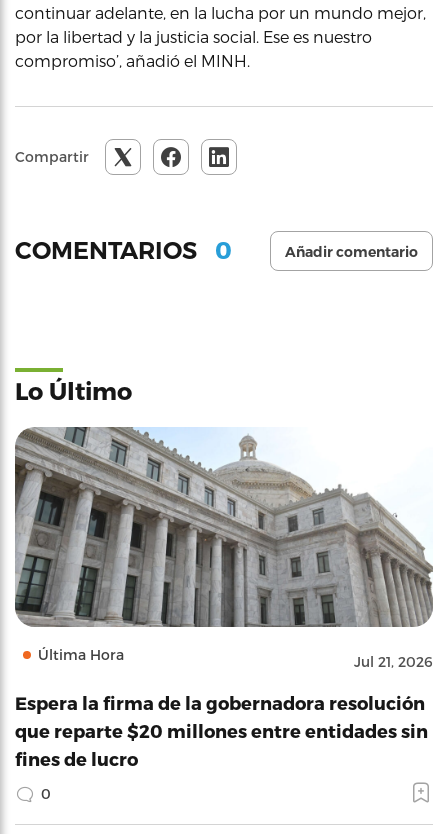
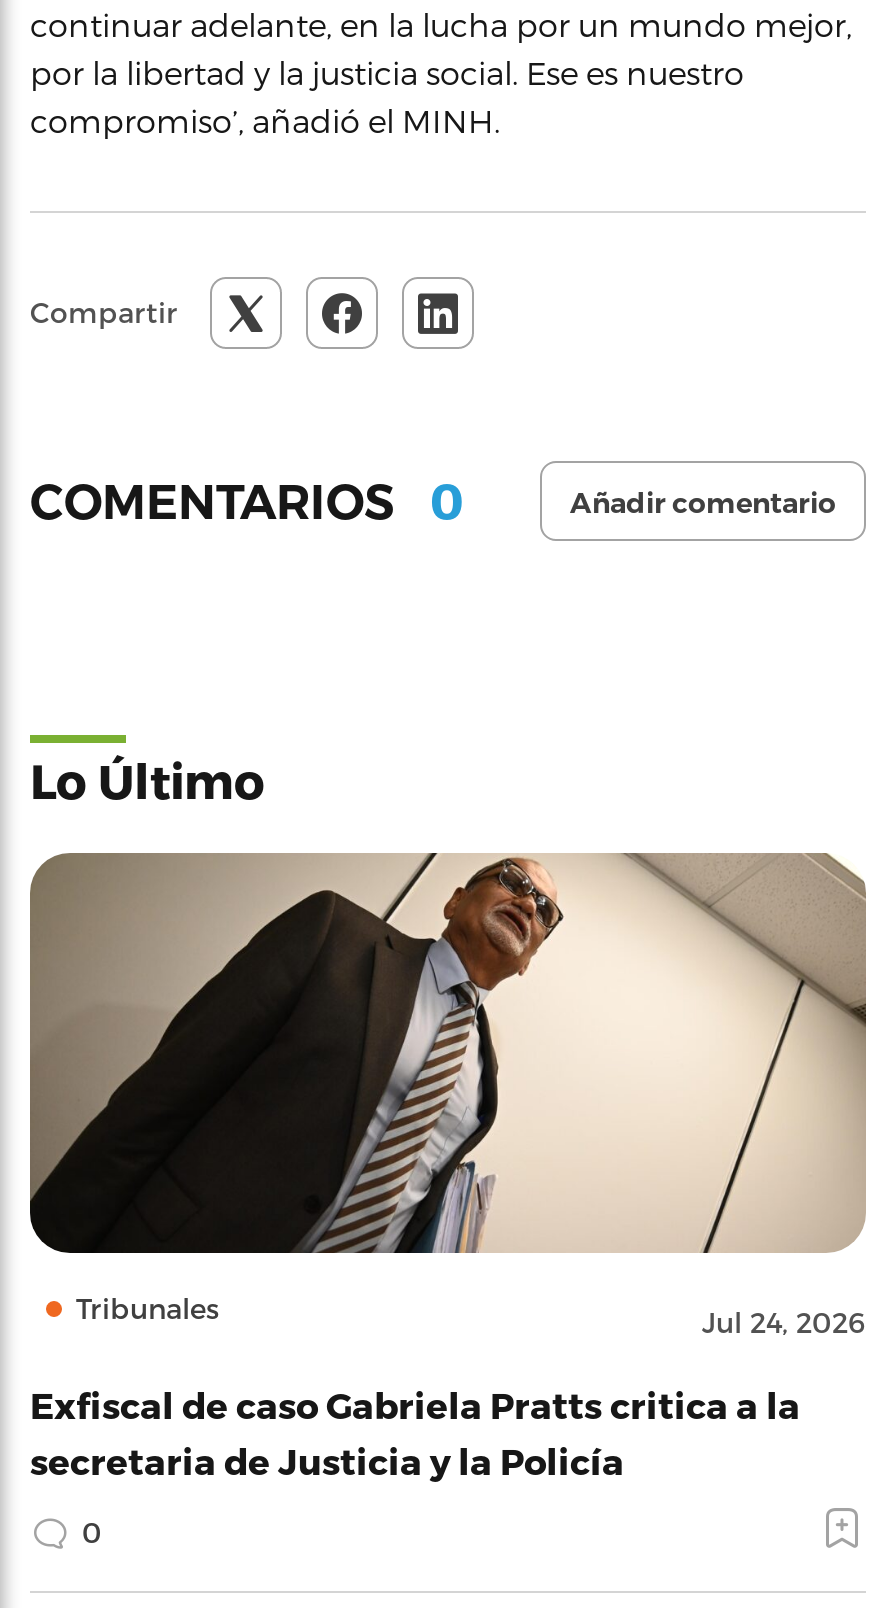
- [image]
- Última Hora
- Jul 21, 2026
+ [image]
+ Tribunales
+ Jul 24, 2026

- Espera la firma de la gobernadora resolución
- que reparte $20 millones entre entidades sin
- fines de lucro
+ Exfiscal de caso Gabriela Pratts critica a la
+ secretaria de Justicia y la Policía
